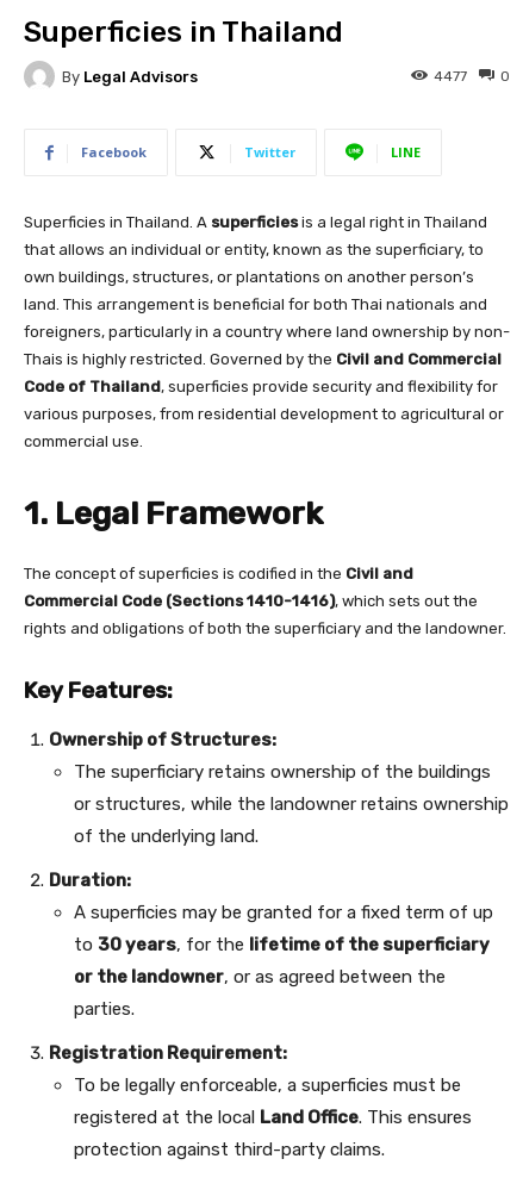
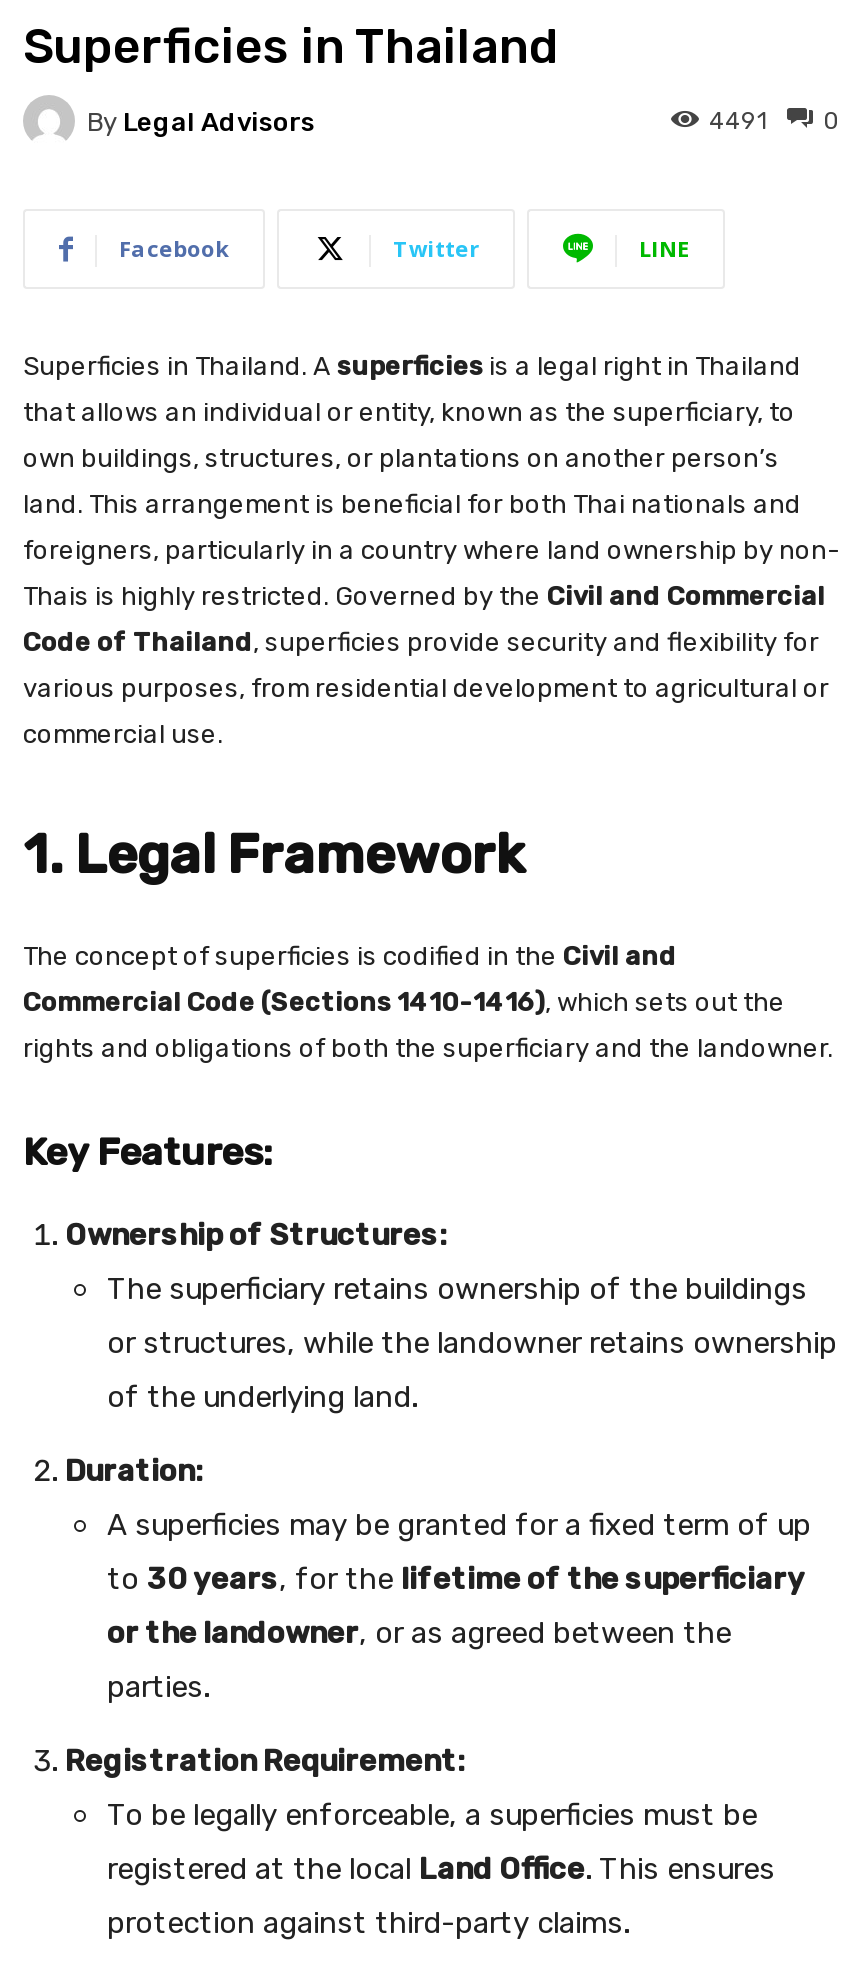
- 4477 0
+ 4491 0
